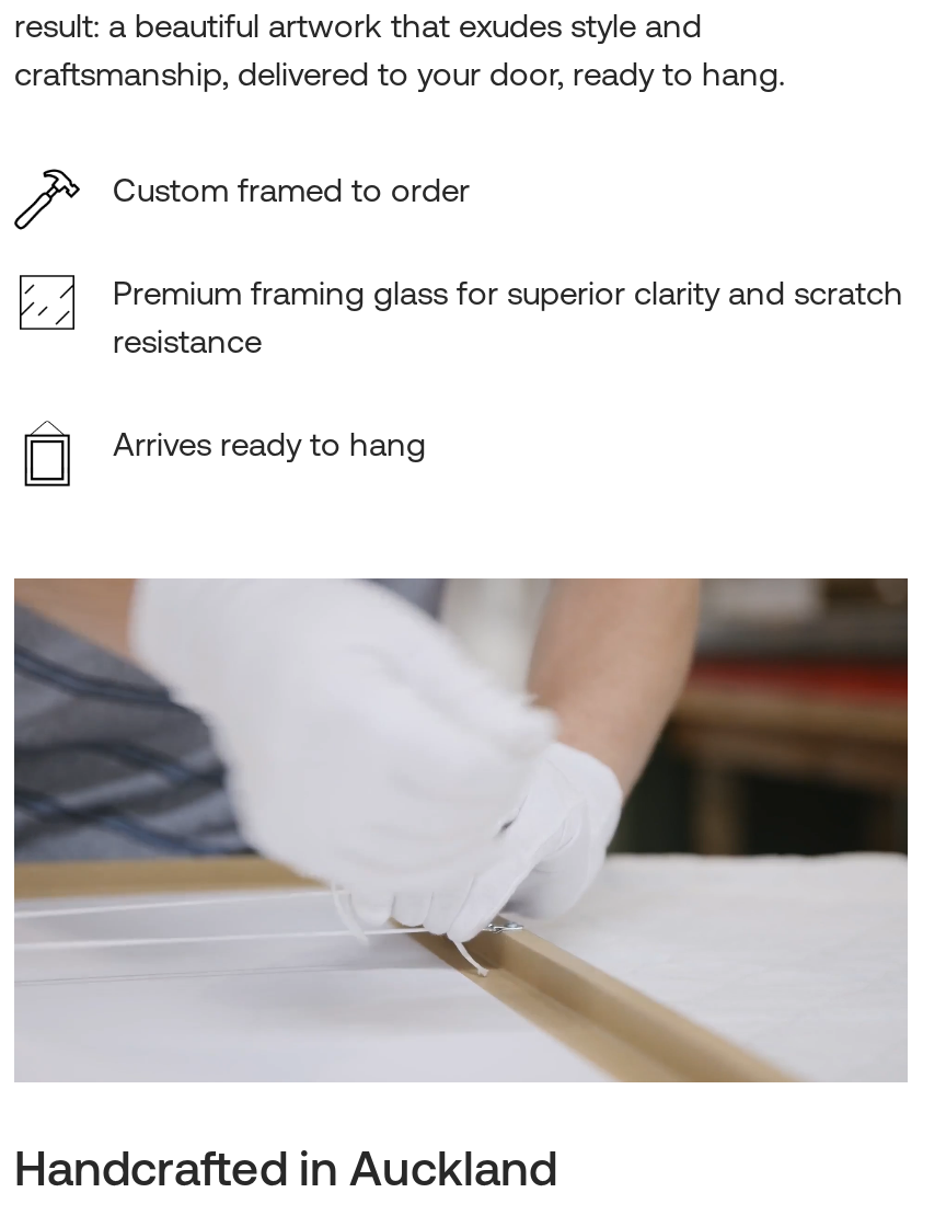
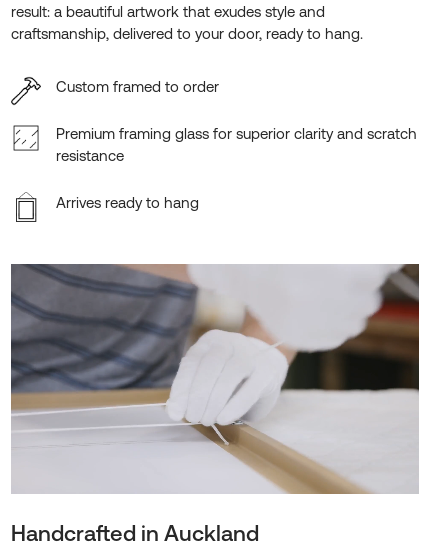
- [image]
+ [image]
